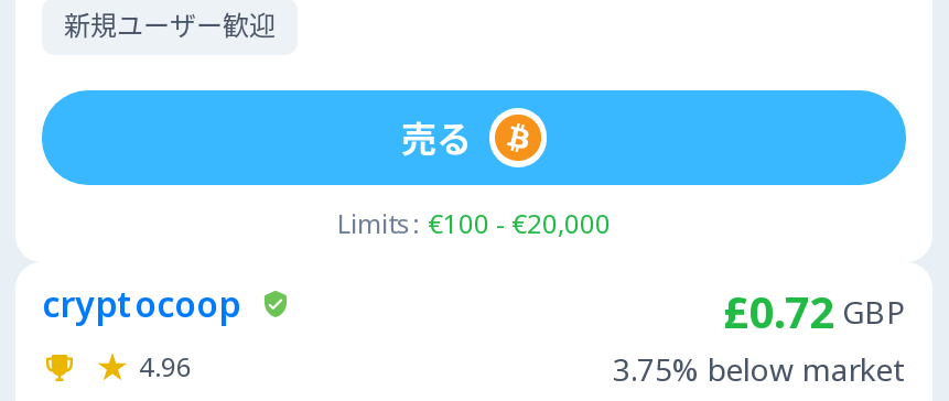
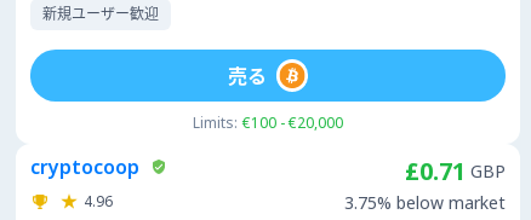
- £0.72 GBP
+ £0.71 GBP
